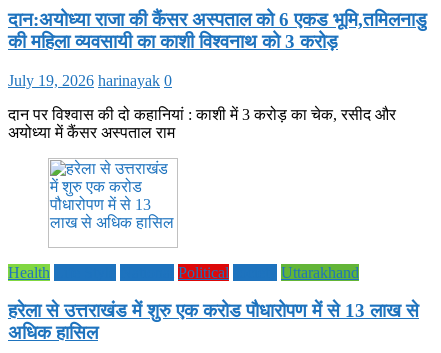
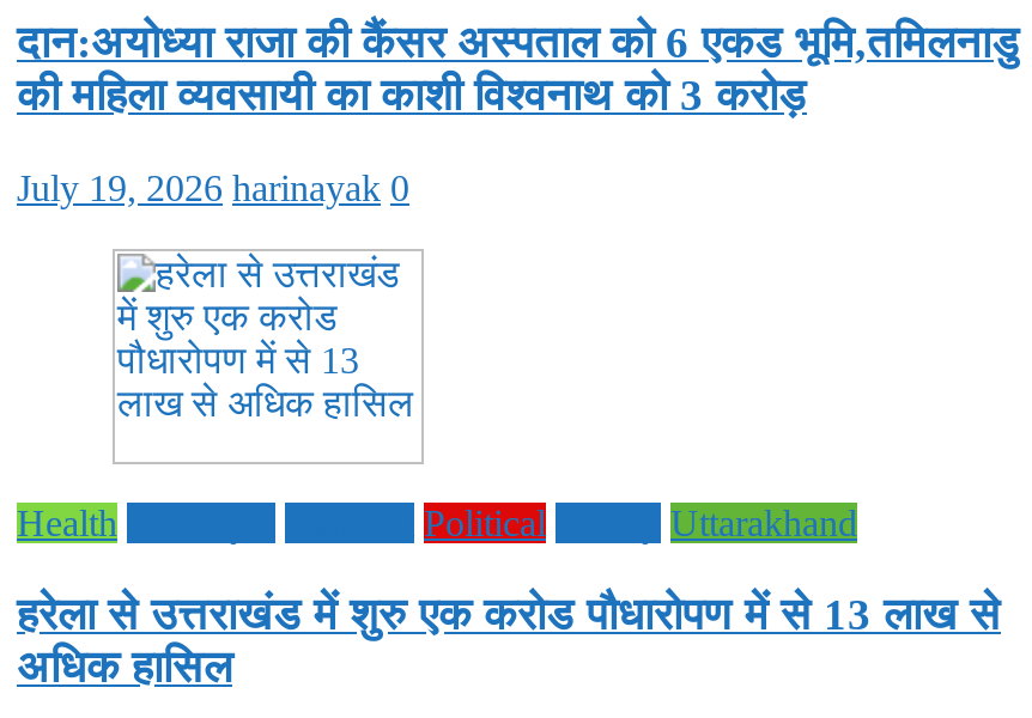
- दान पर विश्वास की दो कहानियां : काशी में 3 करोड़ का चेक, रसीद और
- अयोध्या में कैंसर अस्पताल राम
